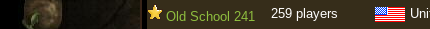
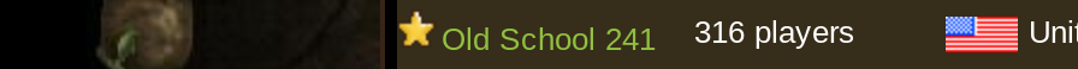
- Old School 241 259 players
+ Old School 241 316 players
